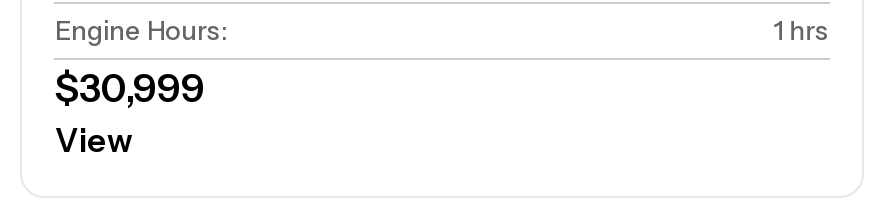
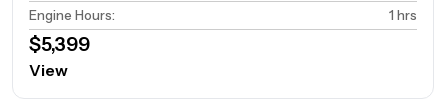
- $30,999
+ $5,399
